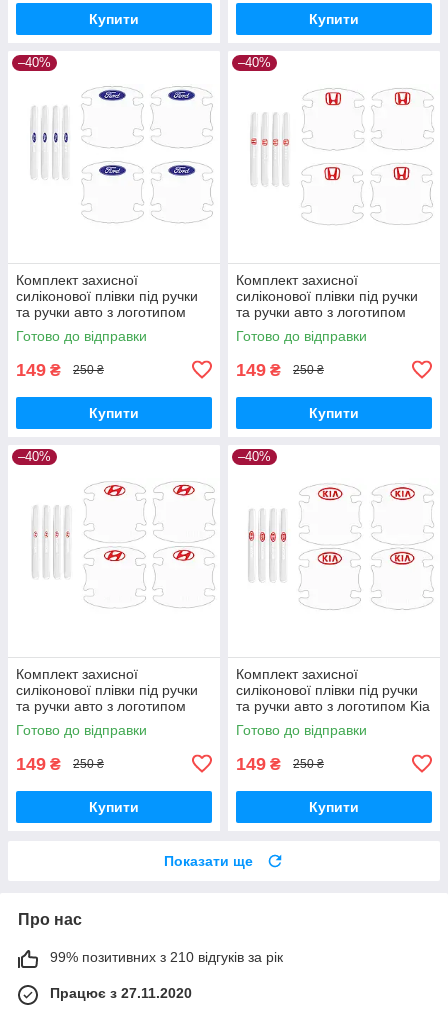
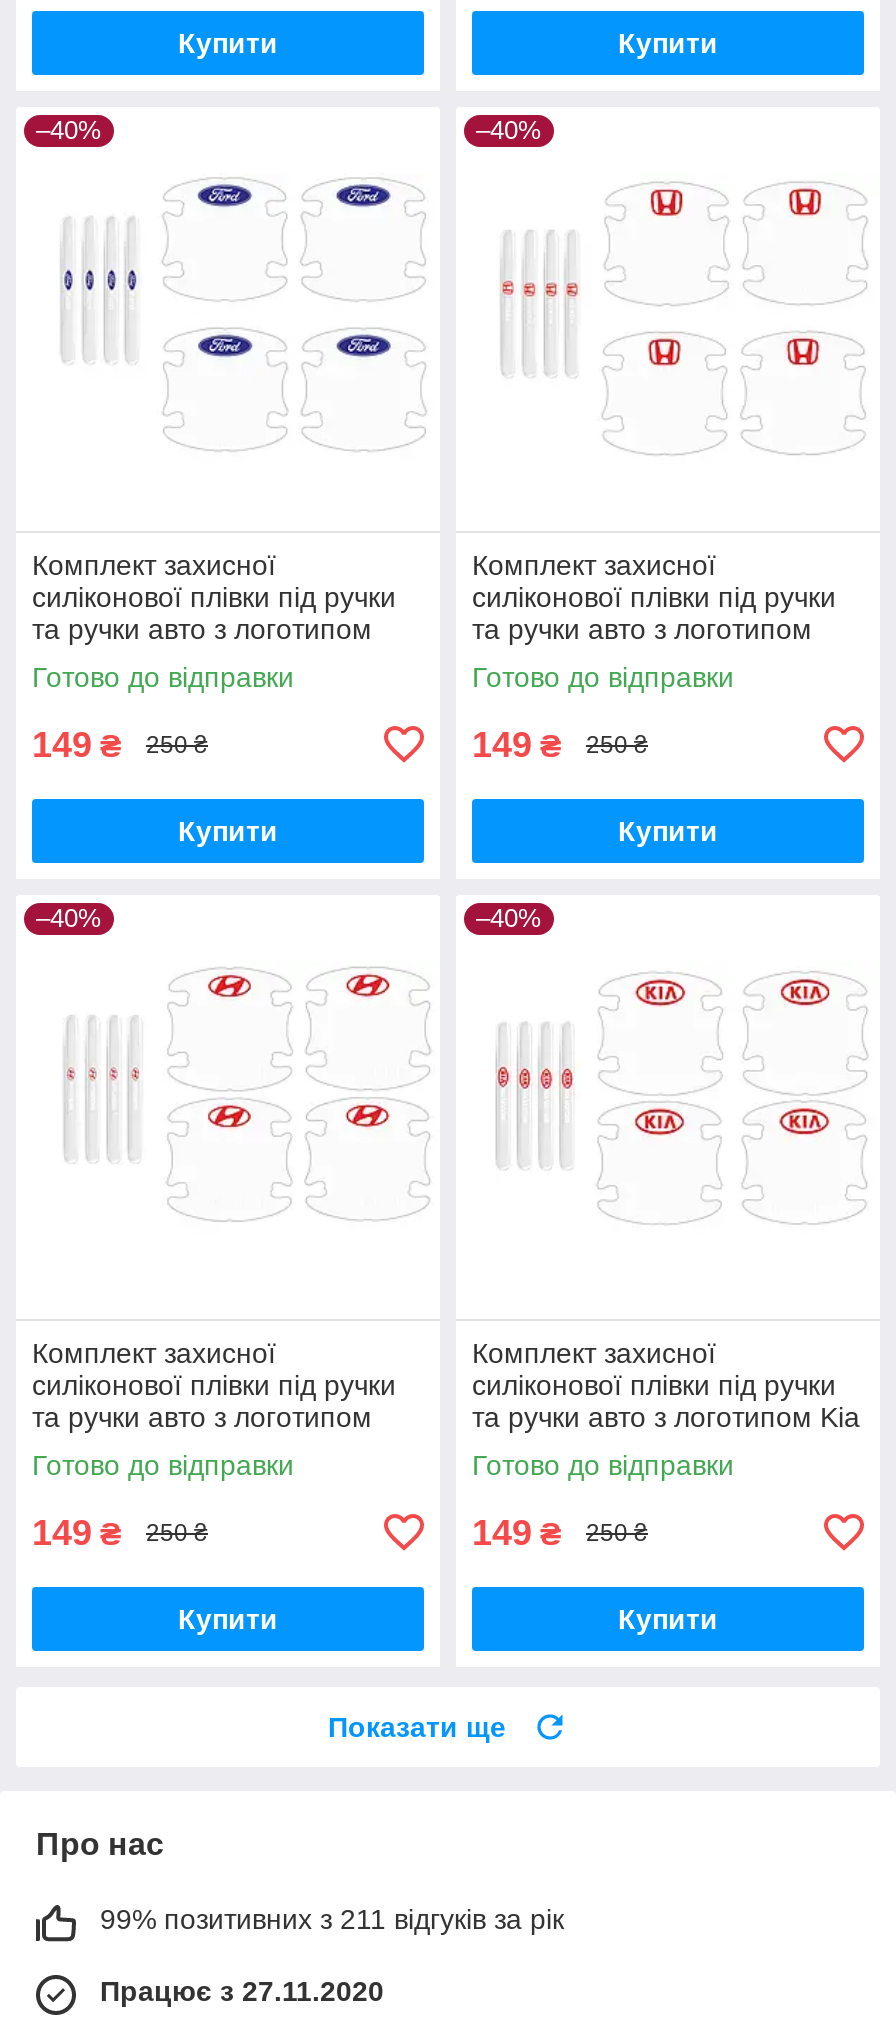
- 99% позитивних з 210 відгуків за рік
+ 99% позитивних з 211 відгуків за рік
